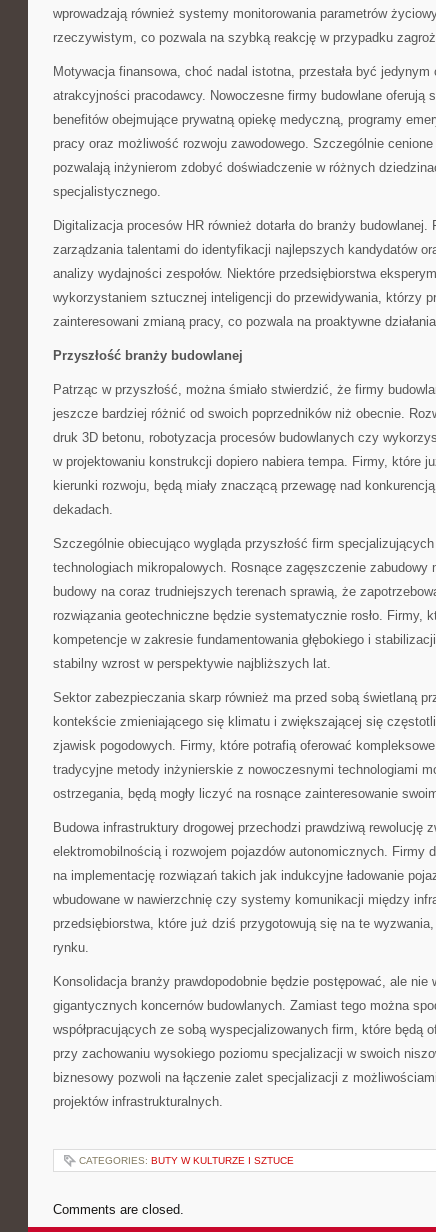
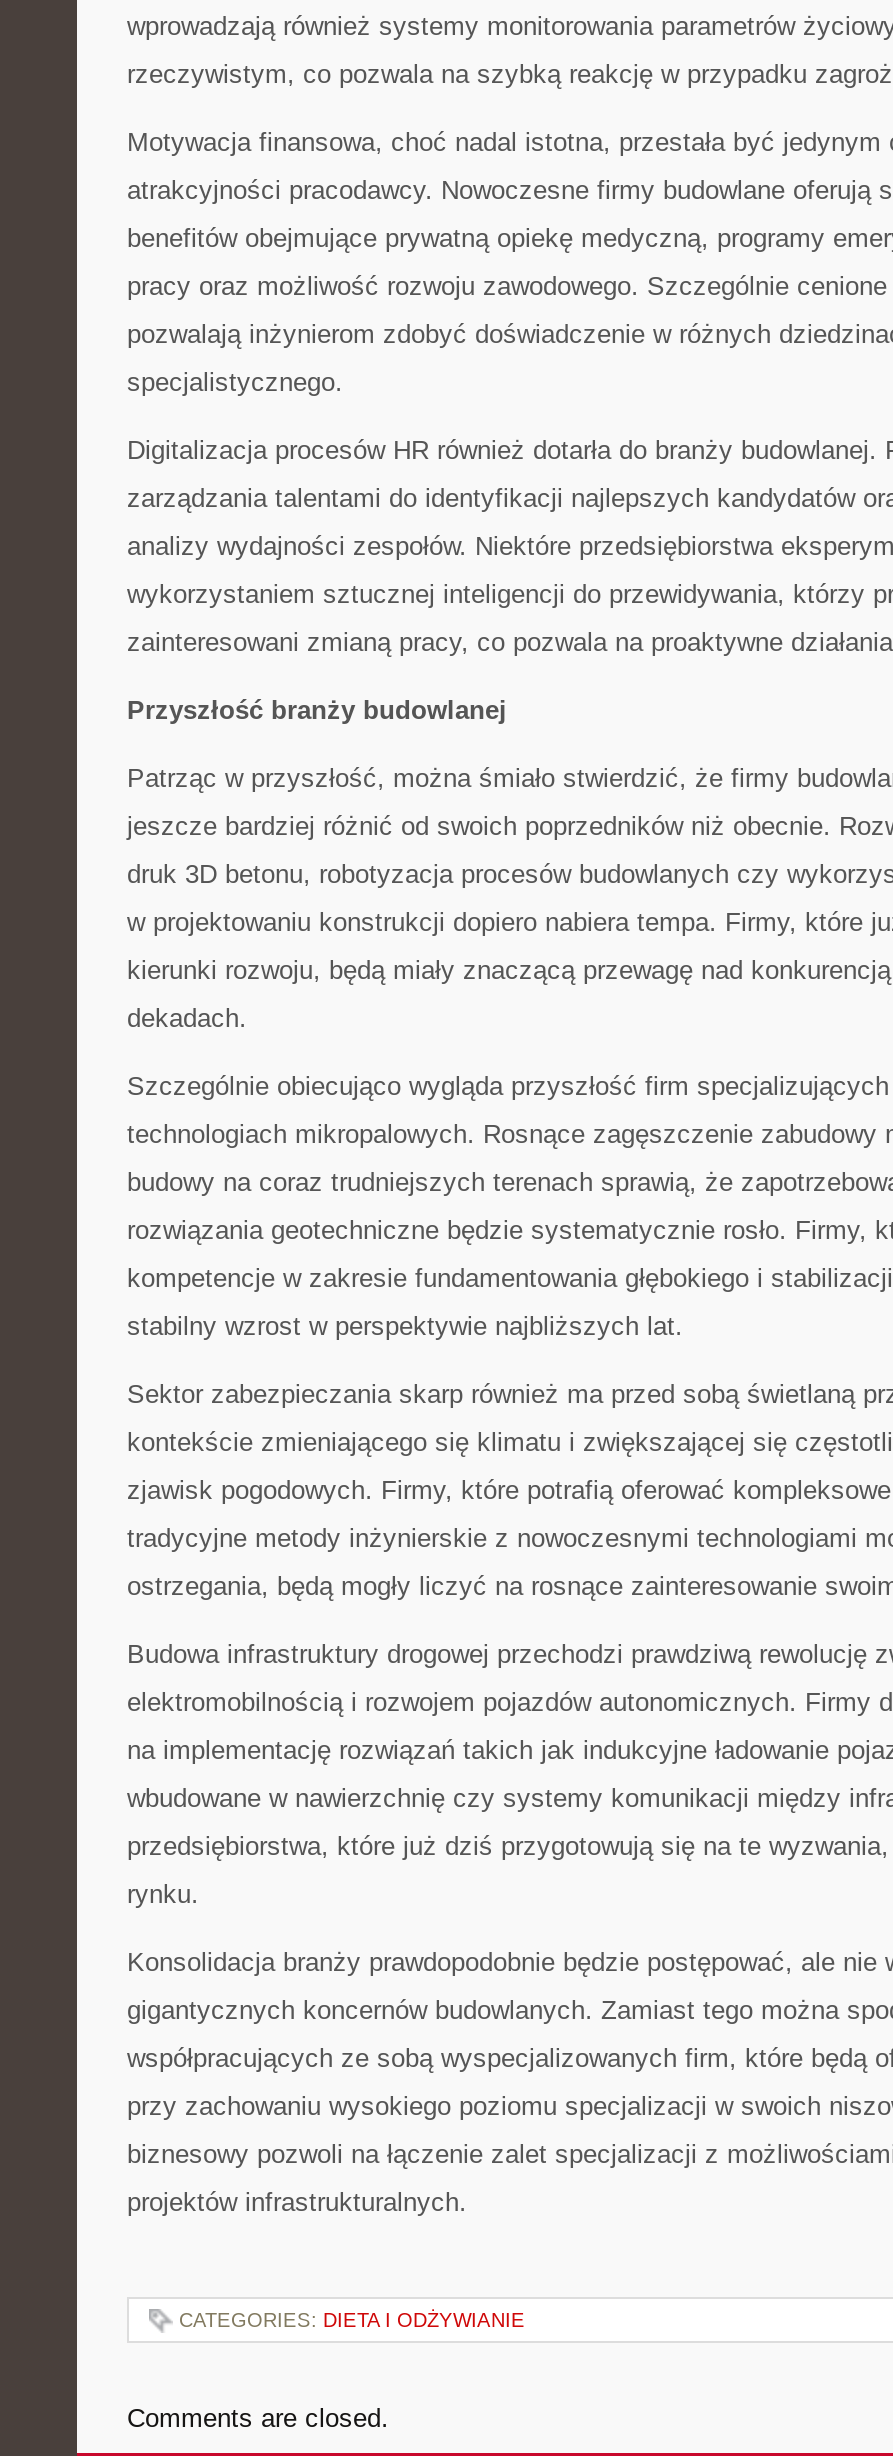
- CATEGORIES: BUTY W KULTURZE I SZTUCE
+ CATEGORIES: DIETA I ODŻYWIANIE
